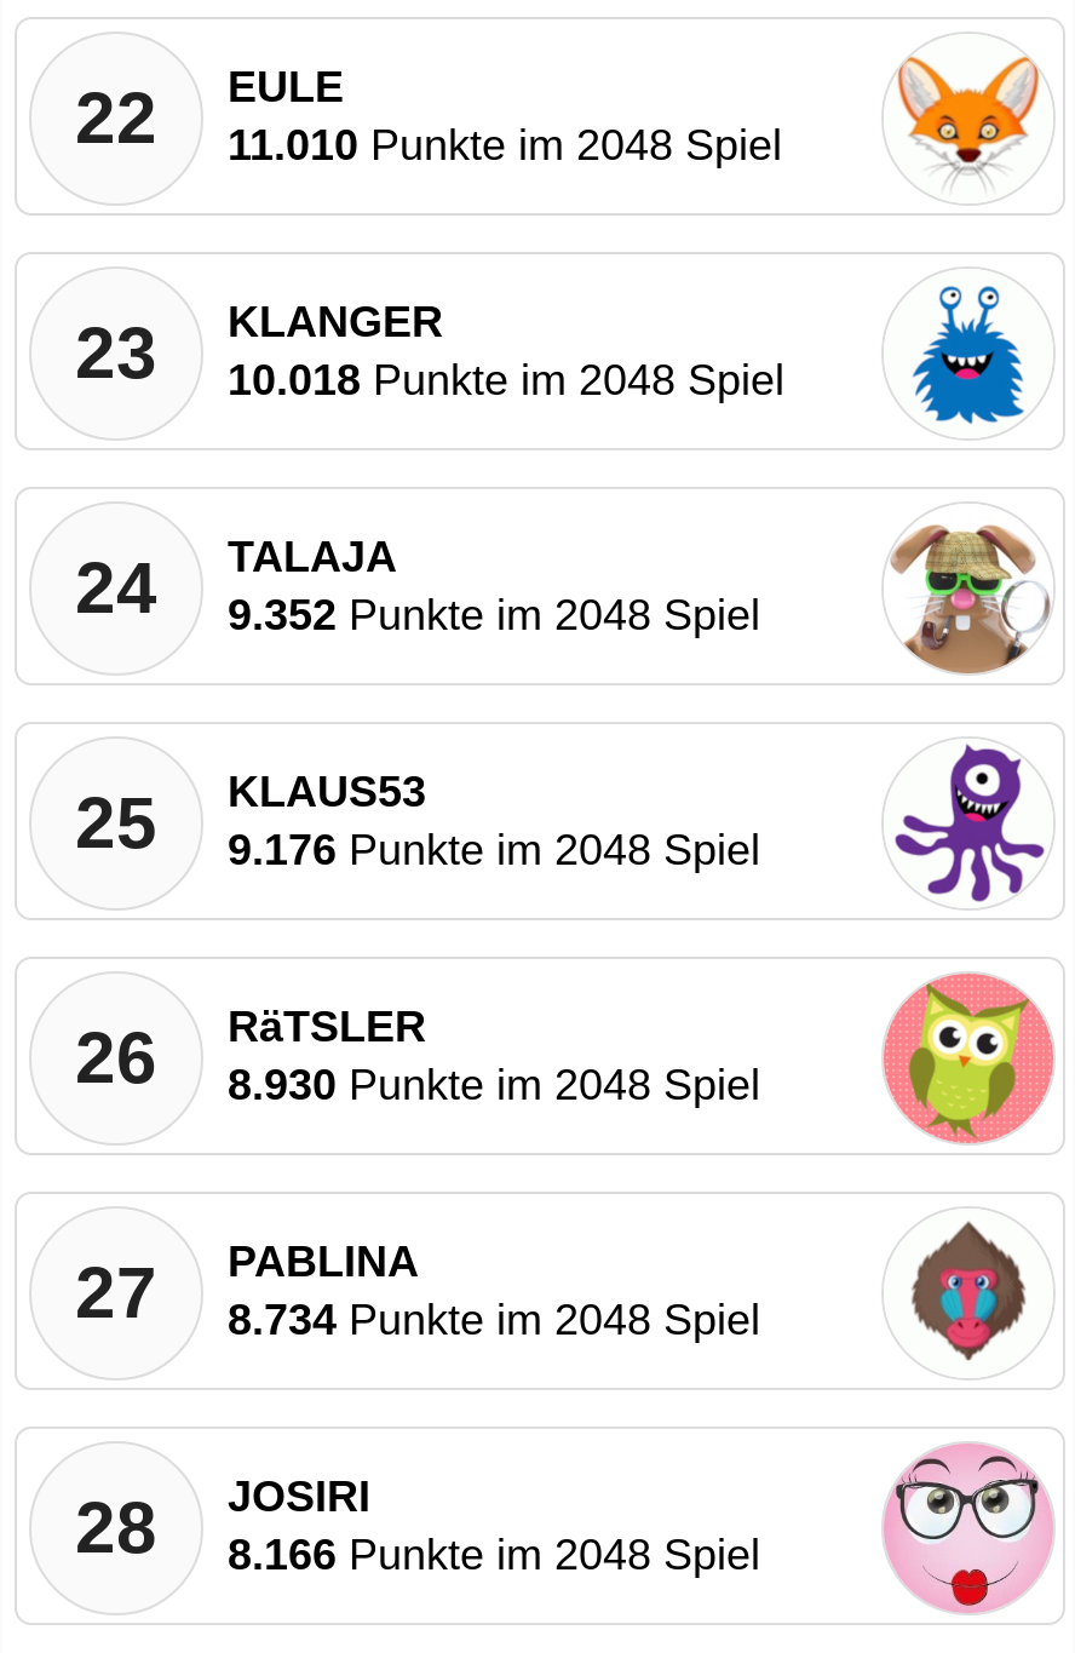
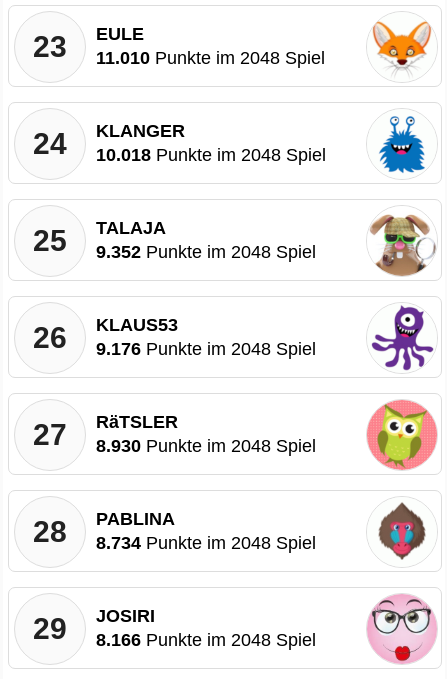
- 22 EULE 11.010 Punkte im 2048 Spiel
+ 23 EULE 11.010 Punkte im 2048 Spiel

- 23 KLANGER 10.018 Punkte im 2048 Spiel
+ 24 KLANGER 10.018 Punkte im 2048 Spiel

- 24 TALAJA 9.352 Punkte im 2048 Spiel
+ 25 TALAJA 9.352 Punkte im 2048 Spiel

- 25 KLAUS53 9.176 Punkte im 2048 Spiel
+ 26 KLAUS53 9.176 Punkte im 2048 Spiel

- 26 RäTSLER 8.930 Punkte im 2048 Spiel
+ 27 RäTSLER 8.930 Punkte im 2048 Spiel

- 27 PABLINA 8.734 Punkte im 2048 Spiel
+ 28 PABLINA 8.734 Punkte im 2048 Spiel

- 28 JOSIRI 8.166 Punkte im 2048 Spiel
+ 29 JOSIRI 8.166 Punkte im 2048 Spiel
